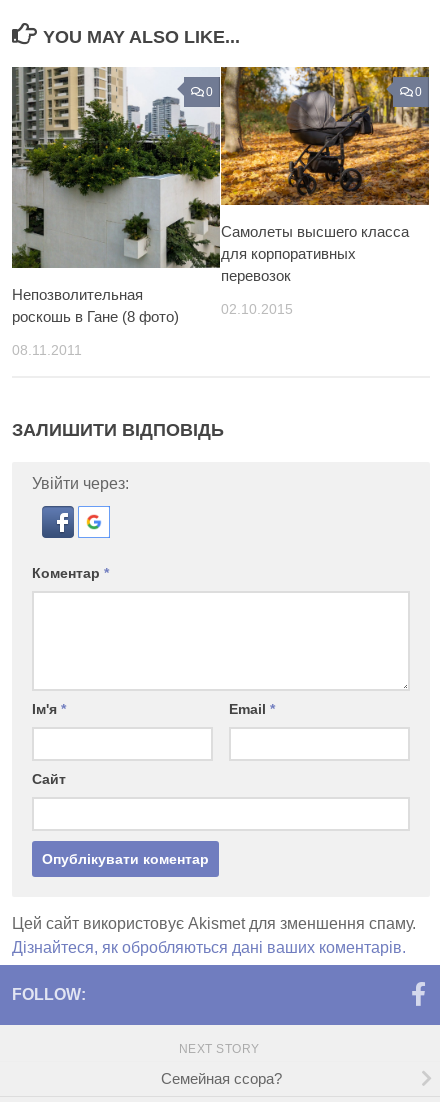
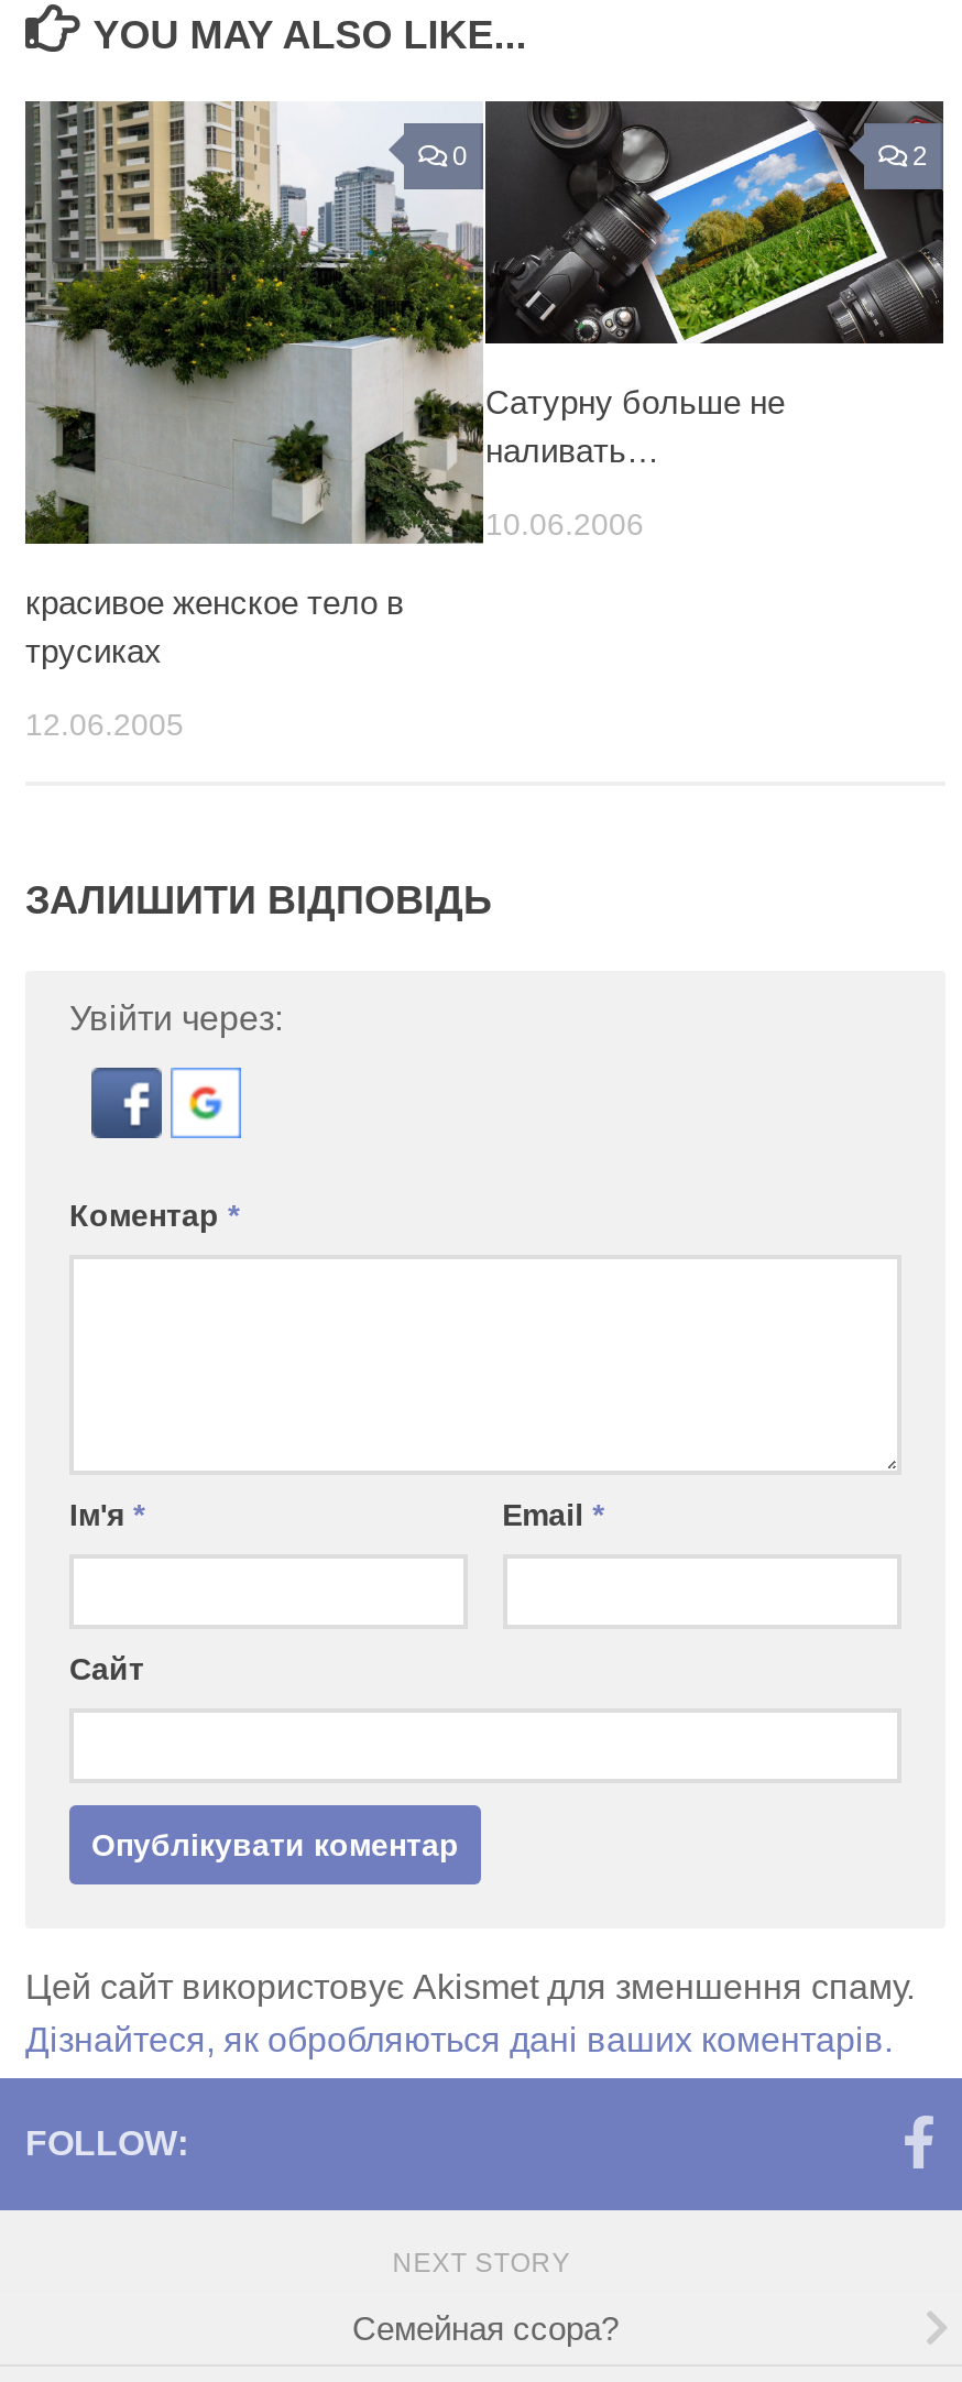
- [image]
- 0
+ [image]
+ 2

- Самолеты высшего класса
- для корпоративных
- перевозок
+ Сатурну больше не
+ наливать…

- Непозволительная
- роскошь в Гане (8 фото)
+ красивое женское тело в
+ трусиках

- 02.10.2015
+ 10.06.2006

- 08.11.2011
+ 12.06.2005
